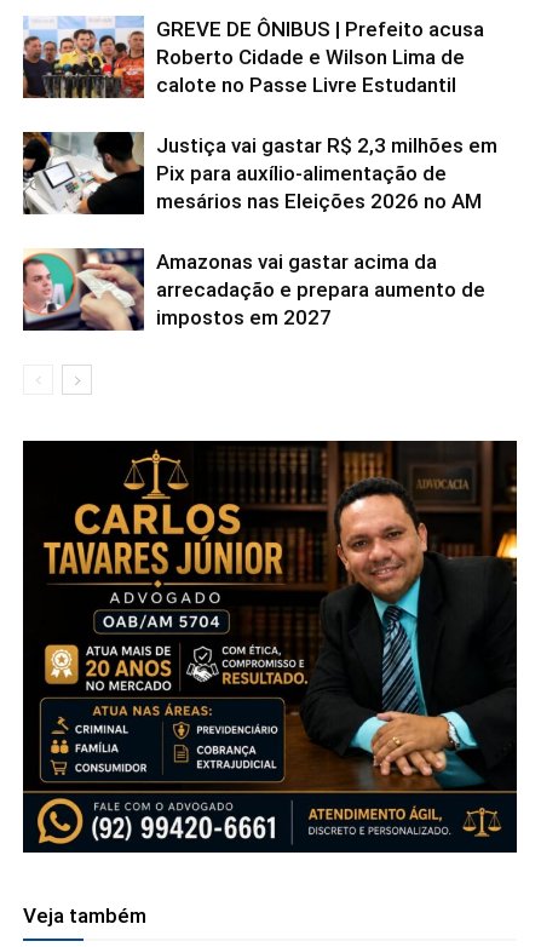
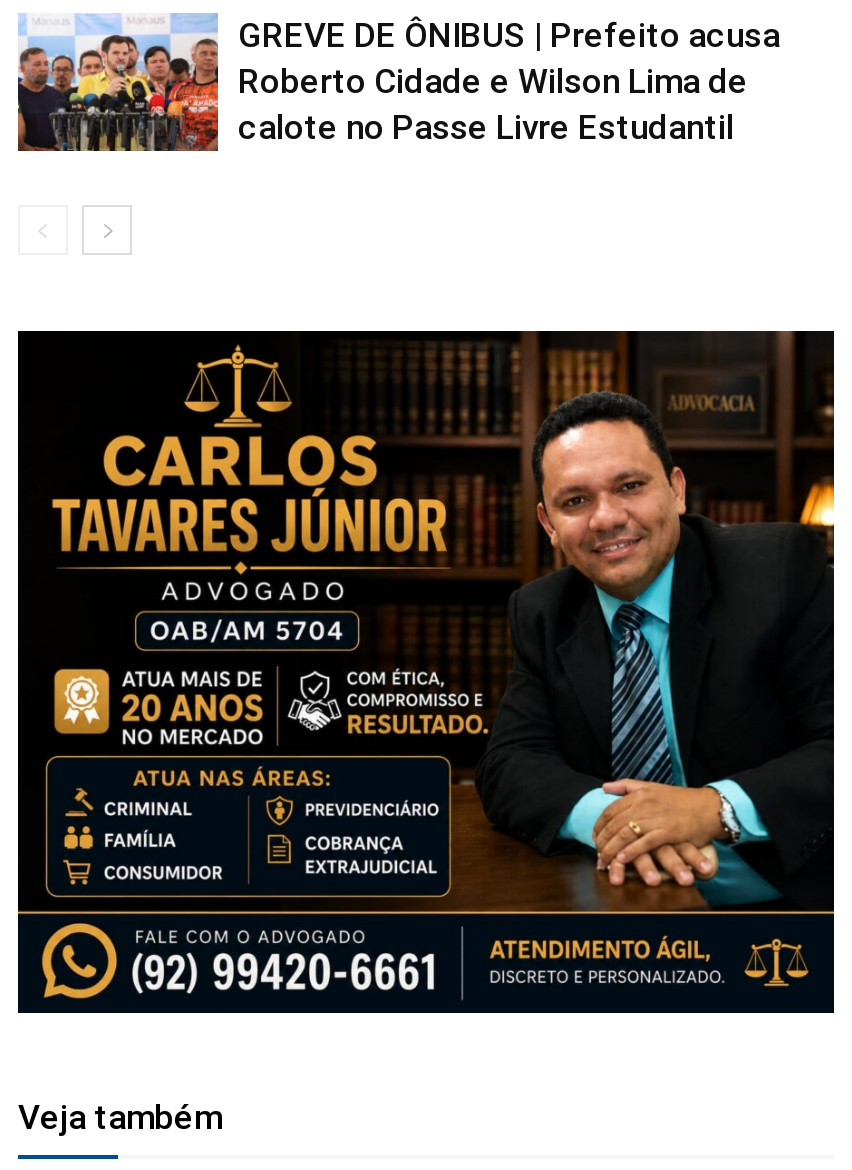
- [image]
- Justiça vai gastar R$ 2,3 milhões em
- Pix para auxílio-alimentação de
- mesários nas Eleições 2026 no AM
- Amazonas vai gastar acima da
- arrecadação e prepara aumento de
- impostos em 2027

- [image]
